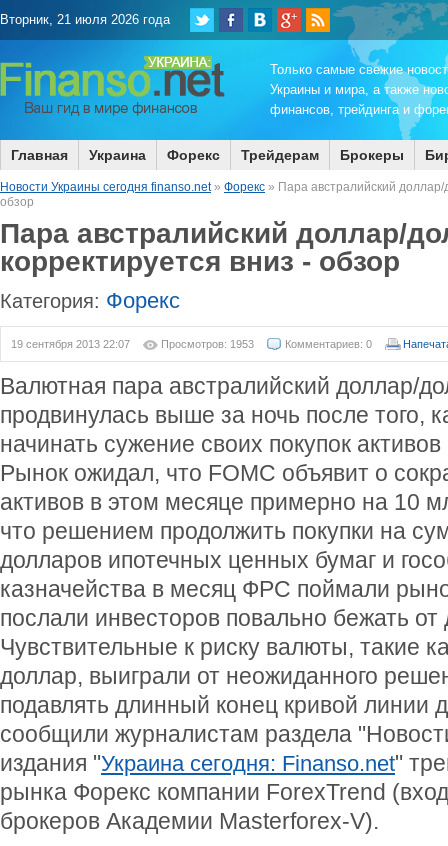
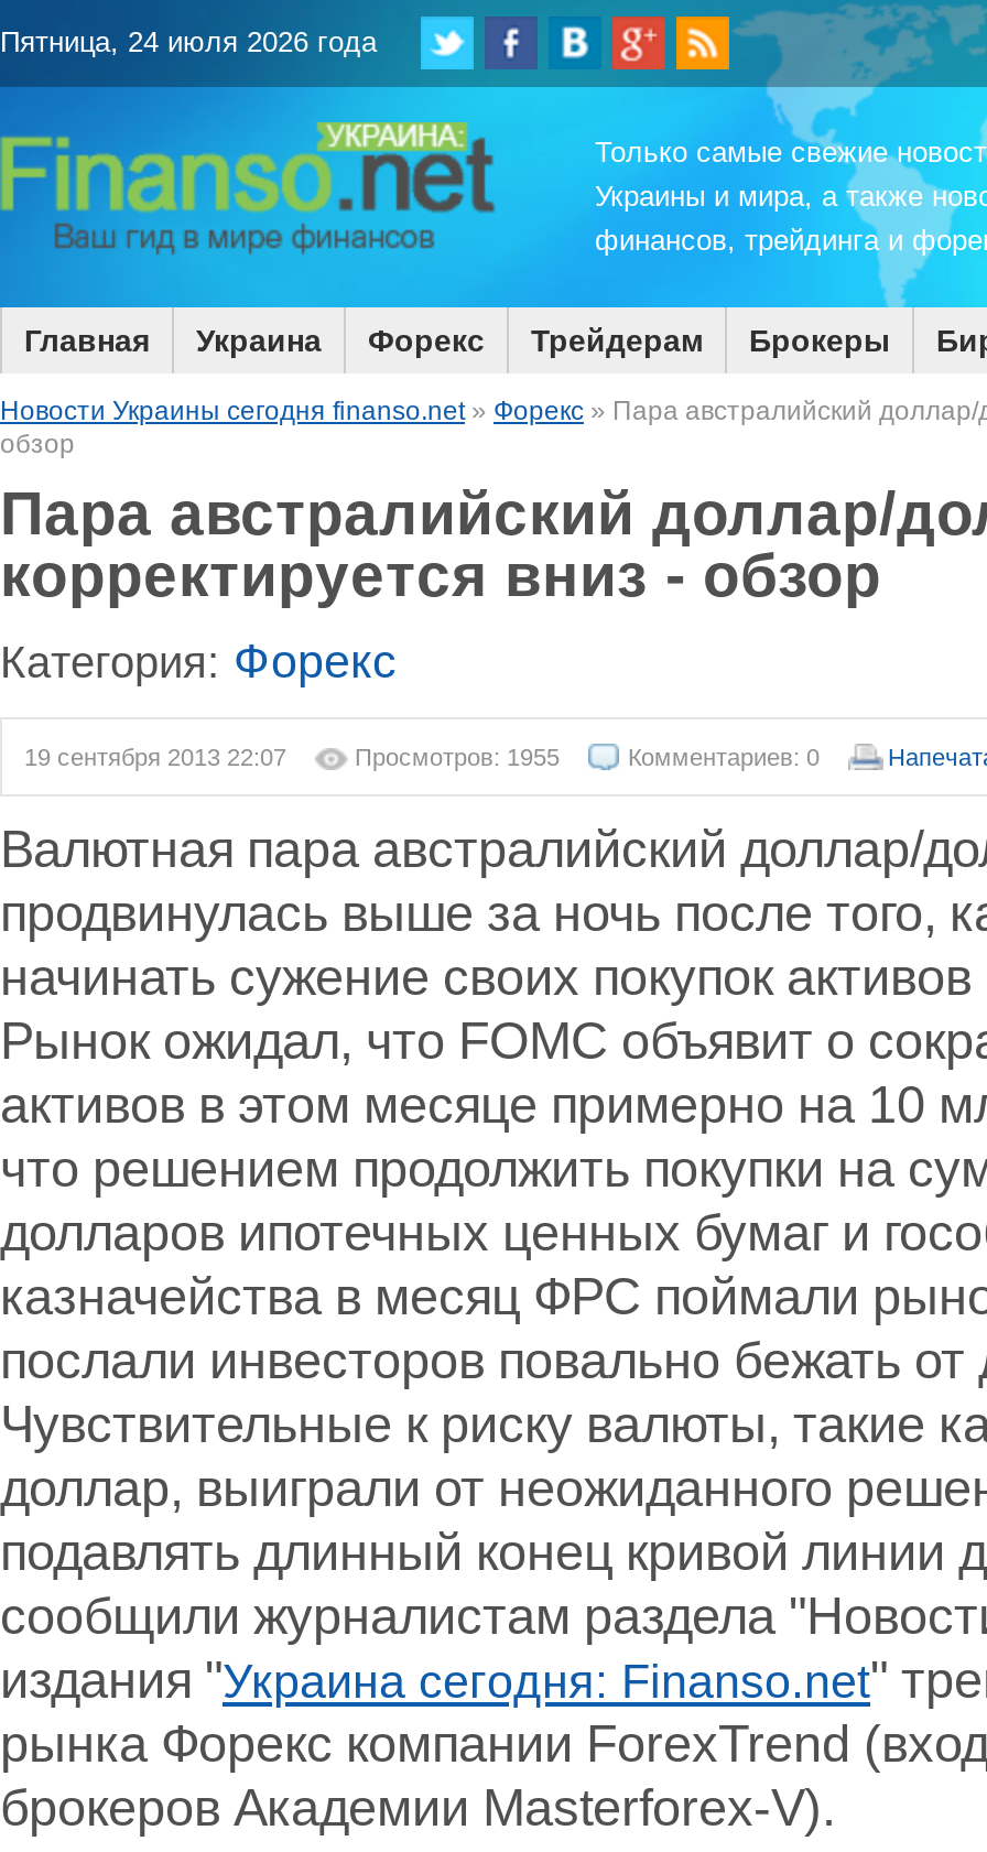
- Вторник, 21 июля 2026 года
+ Пятница, 24 июля 2026 года

- Просмотров: 1953
+ Просмотров: 1955
